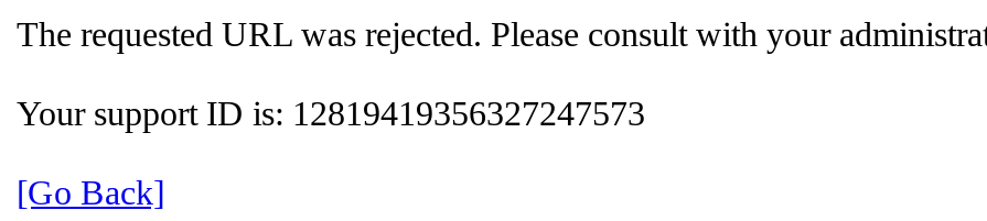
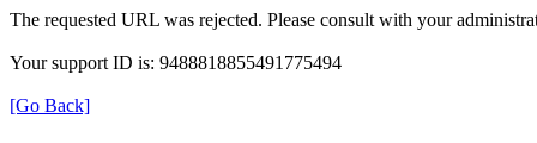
- Your support ID is: 12819419356327247573
+ Your support ID is: 9488818855491775494
